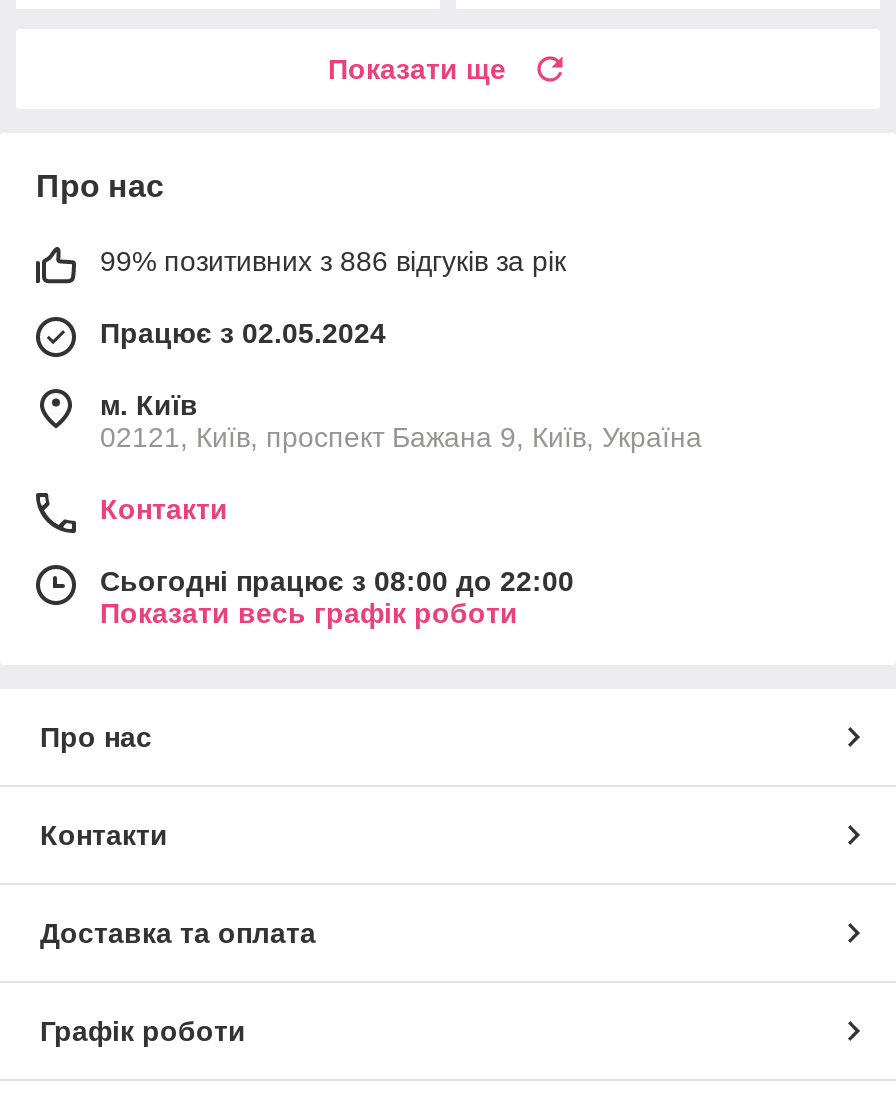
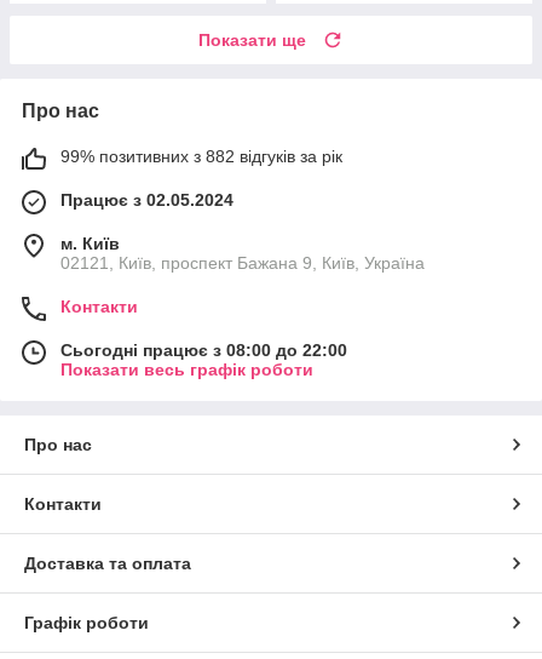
- 99% позитивних з 886 відгуків за рік
+ 99% позитивних з 882 відгуків за рік
